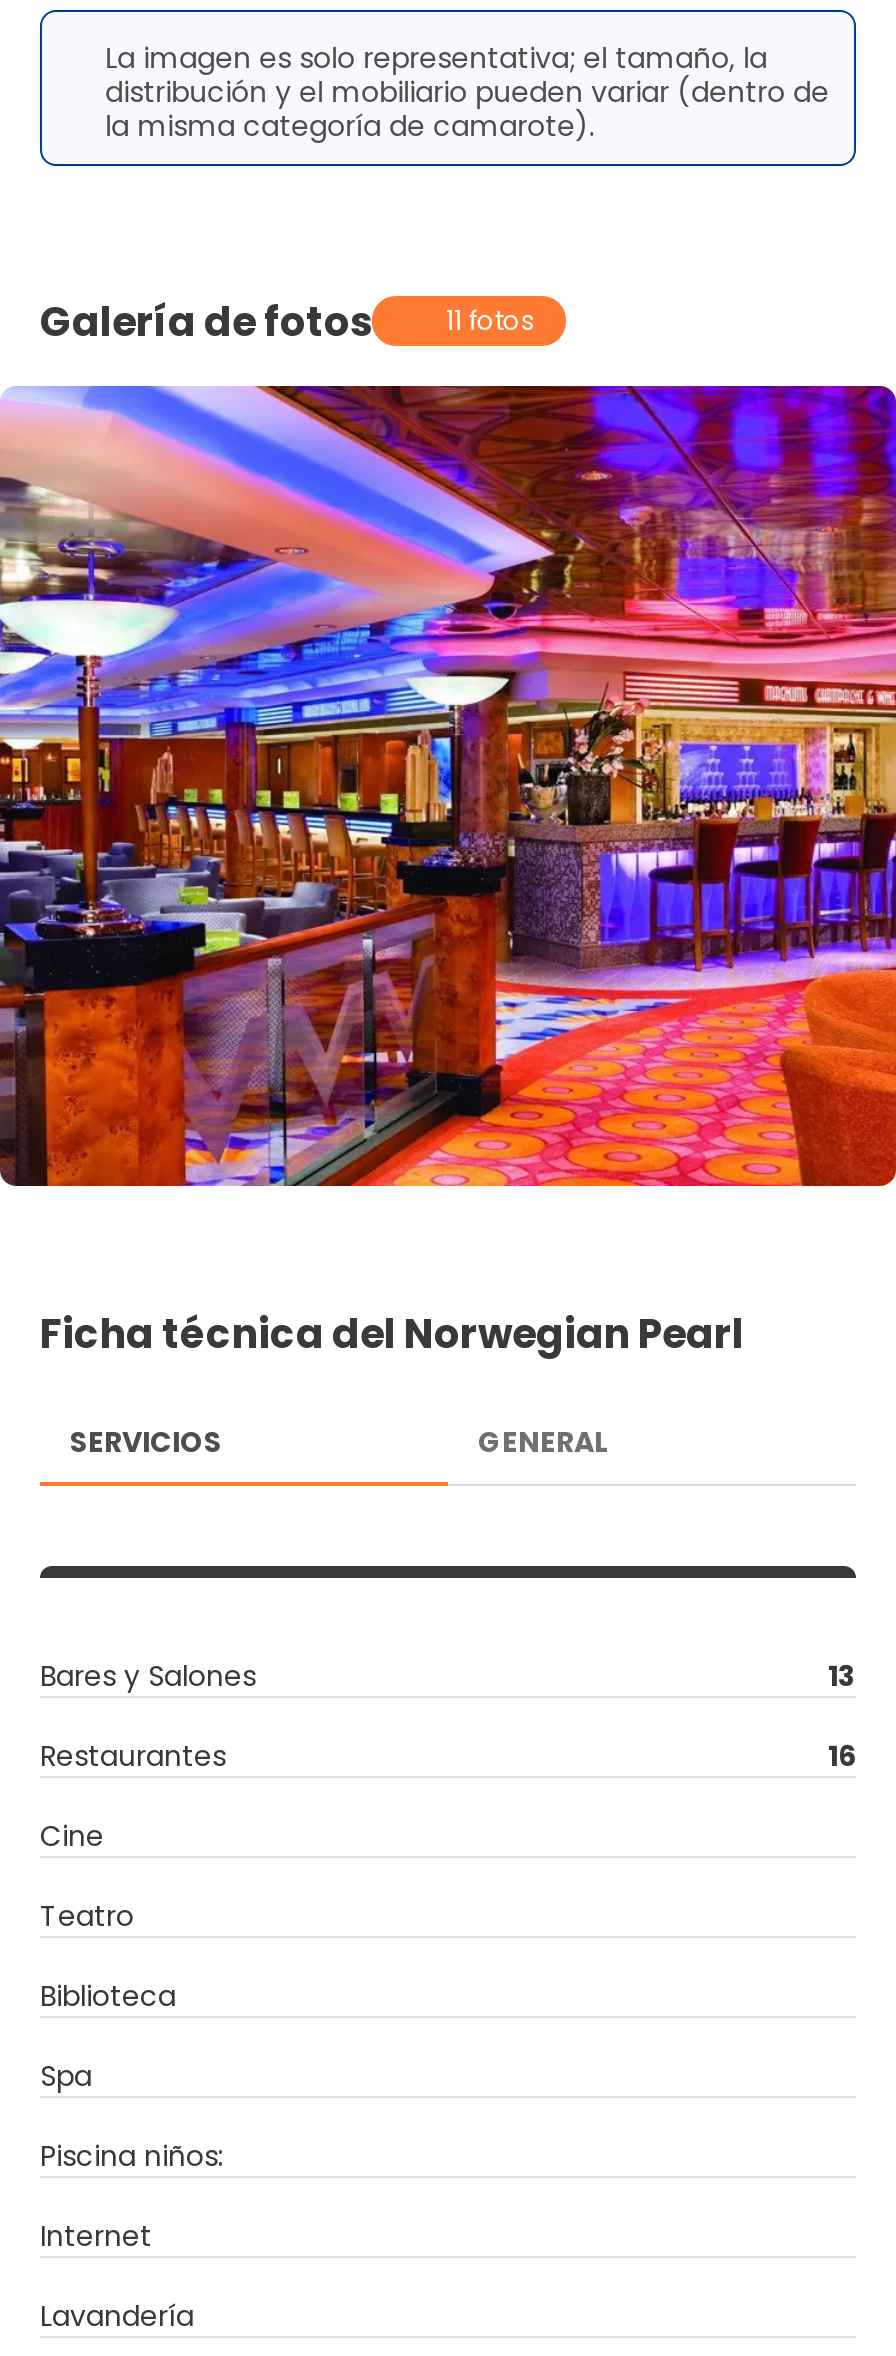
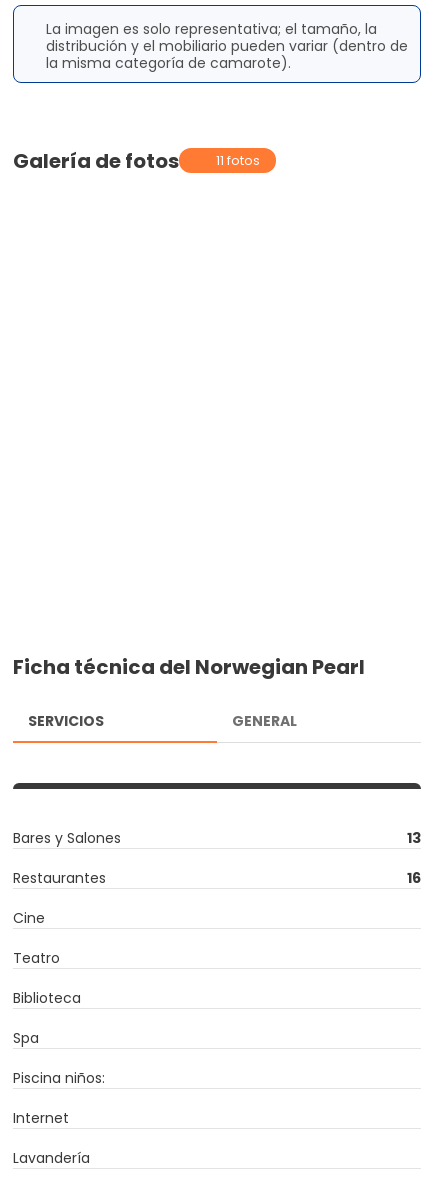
- [image]
